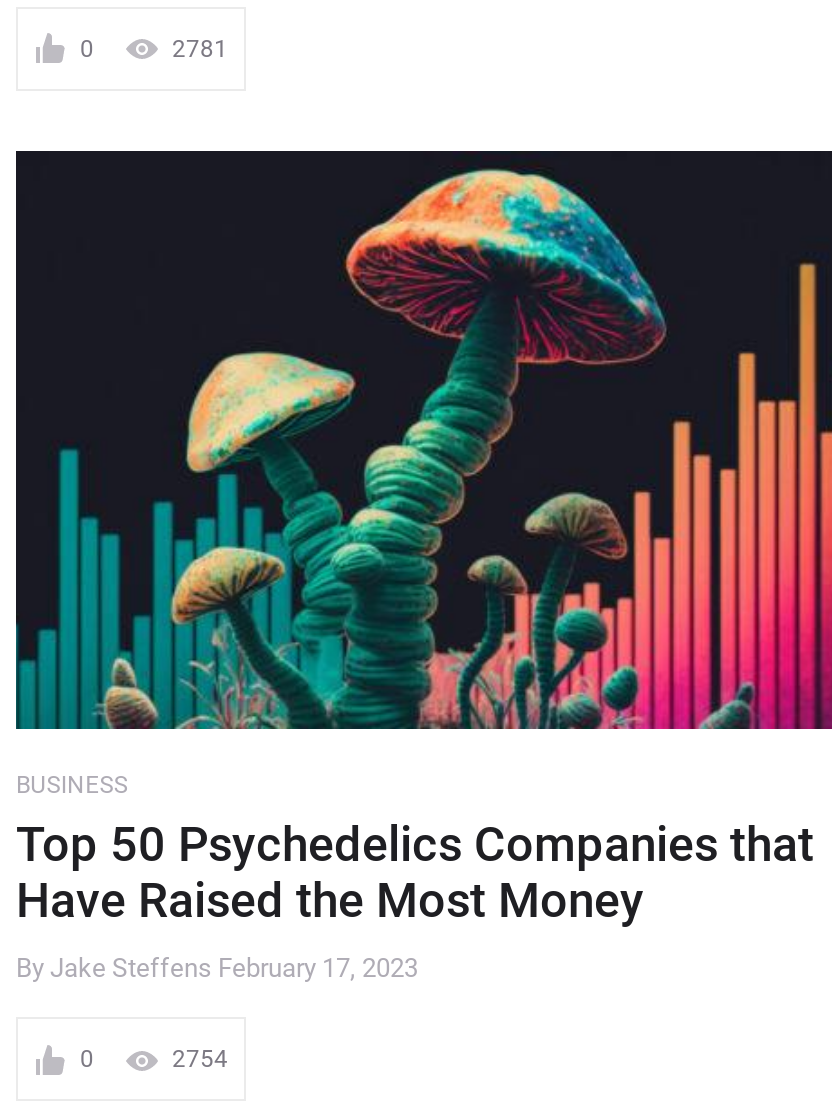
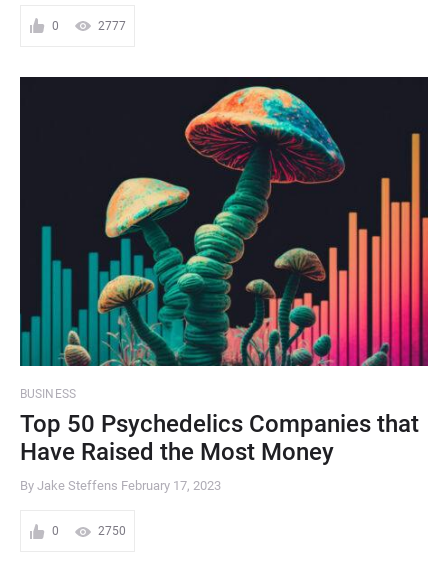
- 2781
+ 2777

- 2754
+ 2750
